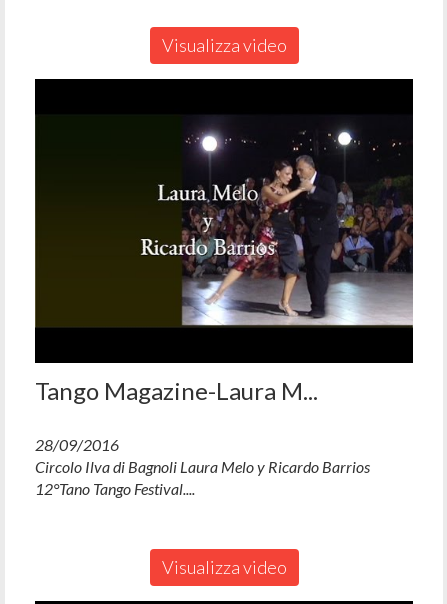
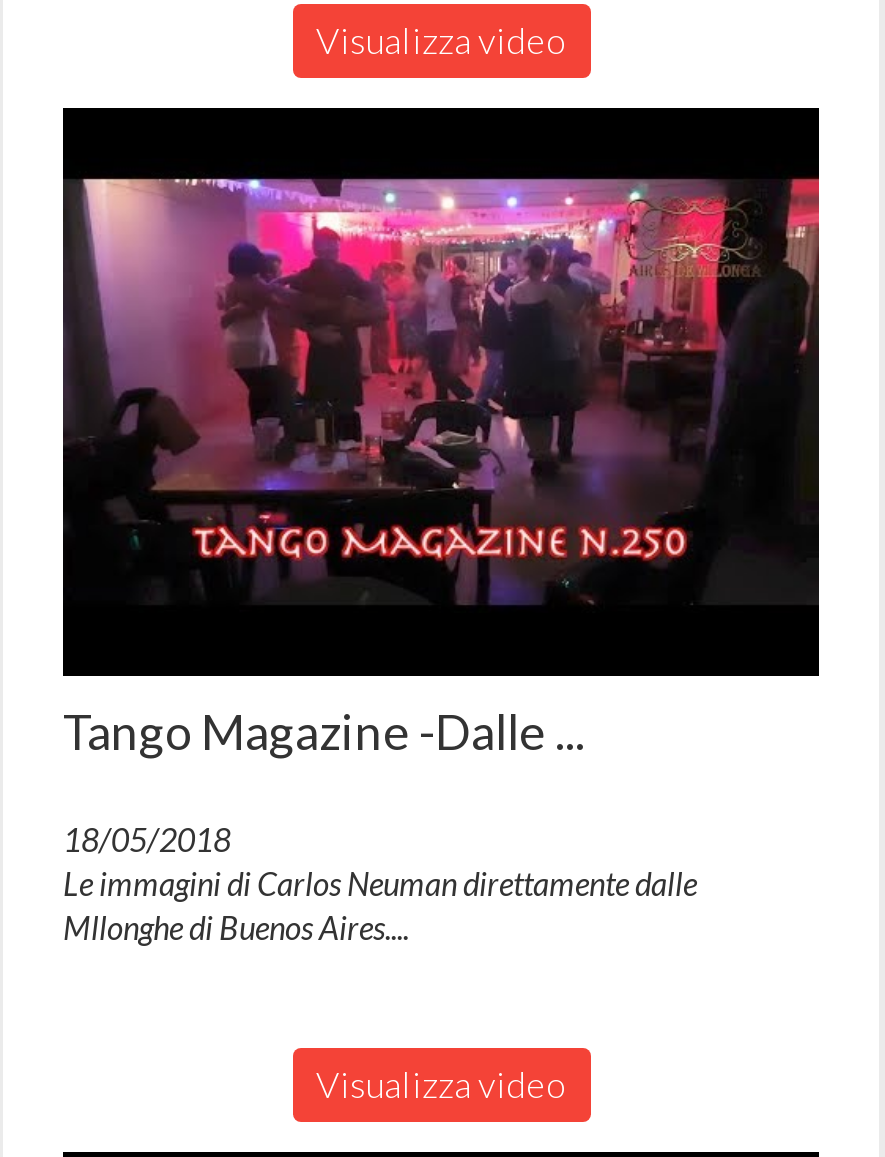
- [image]
+ [image]

- Tango Magazine-Laura M...
+ Tango Magazine -Dalle ...

- 28/09/2016
- Circolo Ilva di Bagnoli Laura Melo y Ricardo Barrios
- 12°Tano Tango Festival....
+ 18/05/2018
+ Le immagini di Carlos Neuman direttamente dalle
+ Mllonghe di Buenos Aires....
